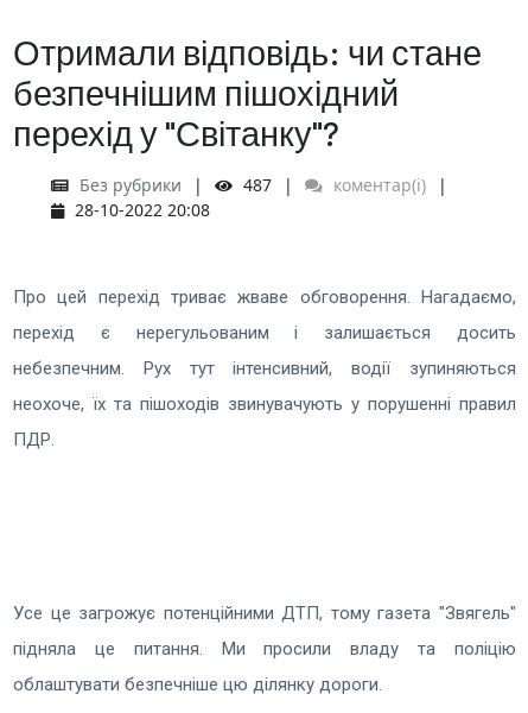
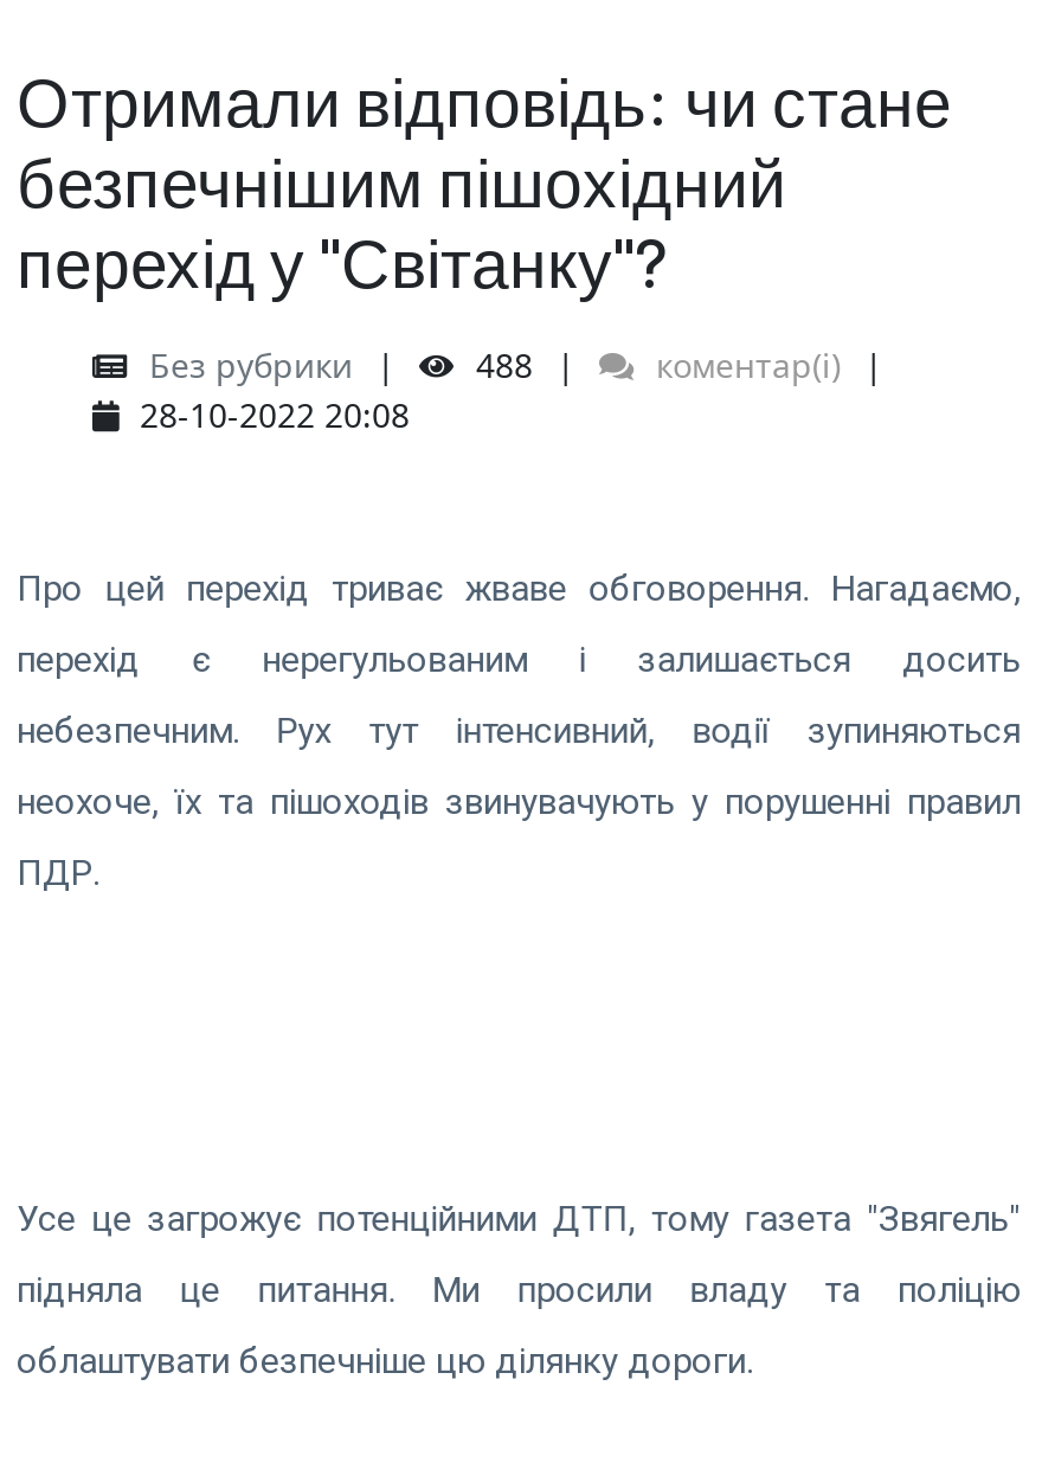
- 487
+ 488
